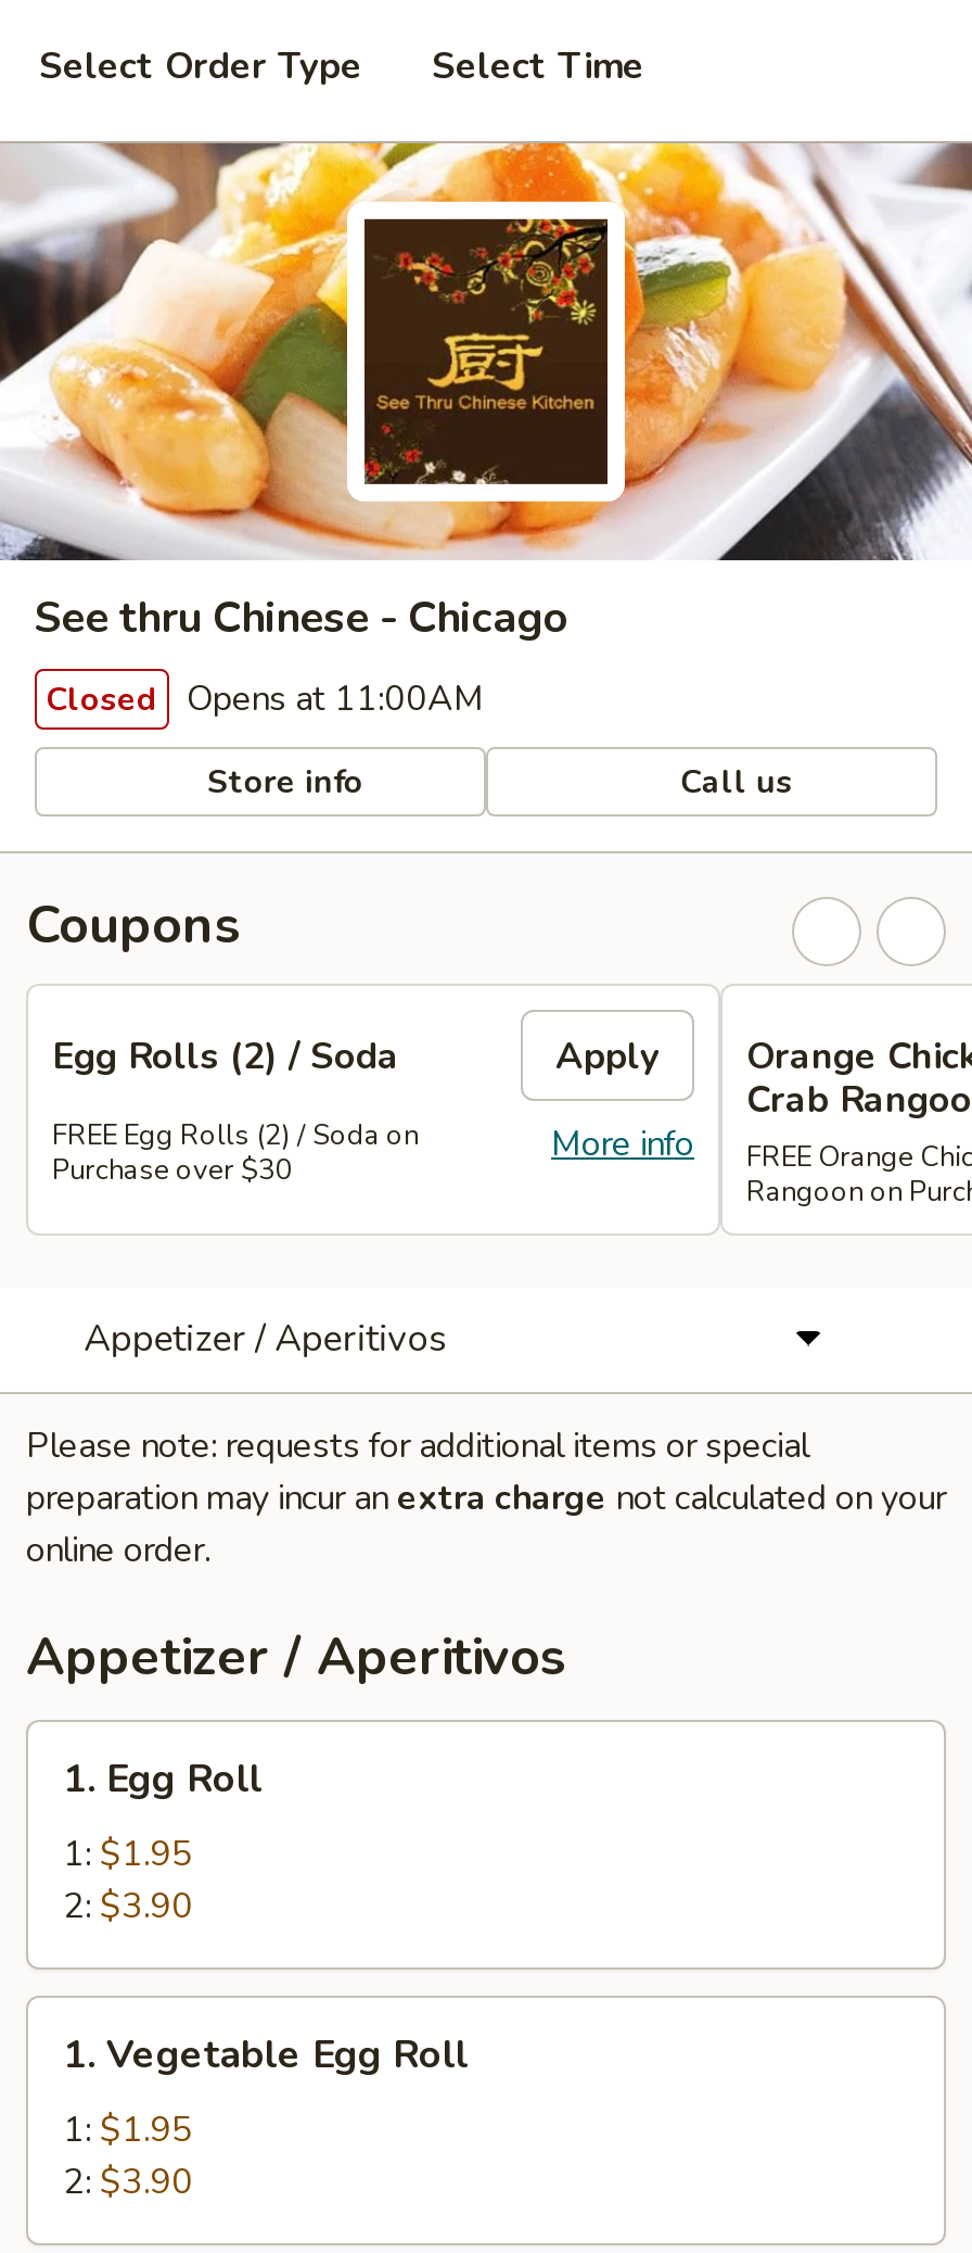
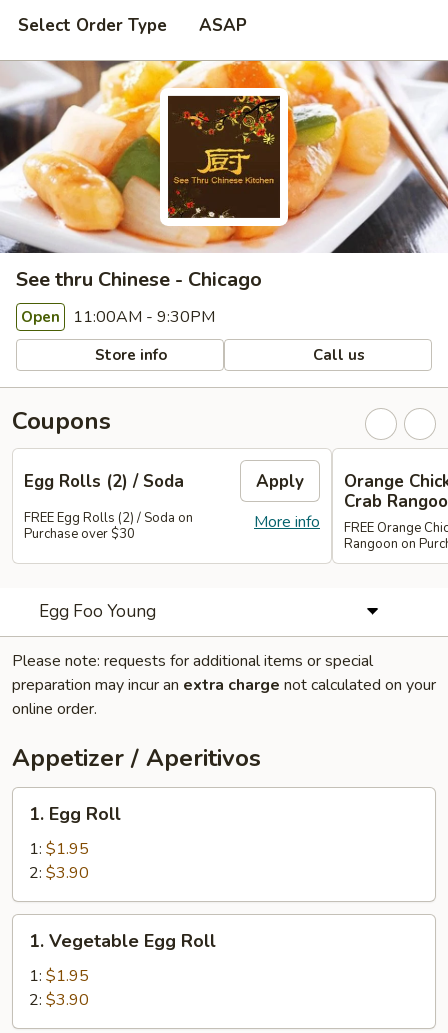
- Select Time
+ ASAP

- Closed Opens at 11:00AM
+ Open 11:00AM - 9:30PM

- Appetizer / Aperitivos
+ Egg Foo Young
